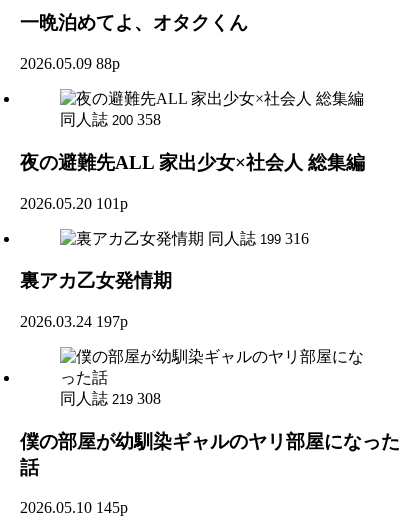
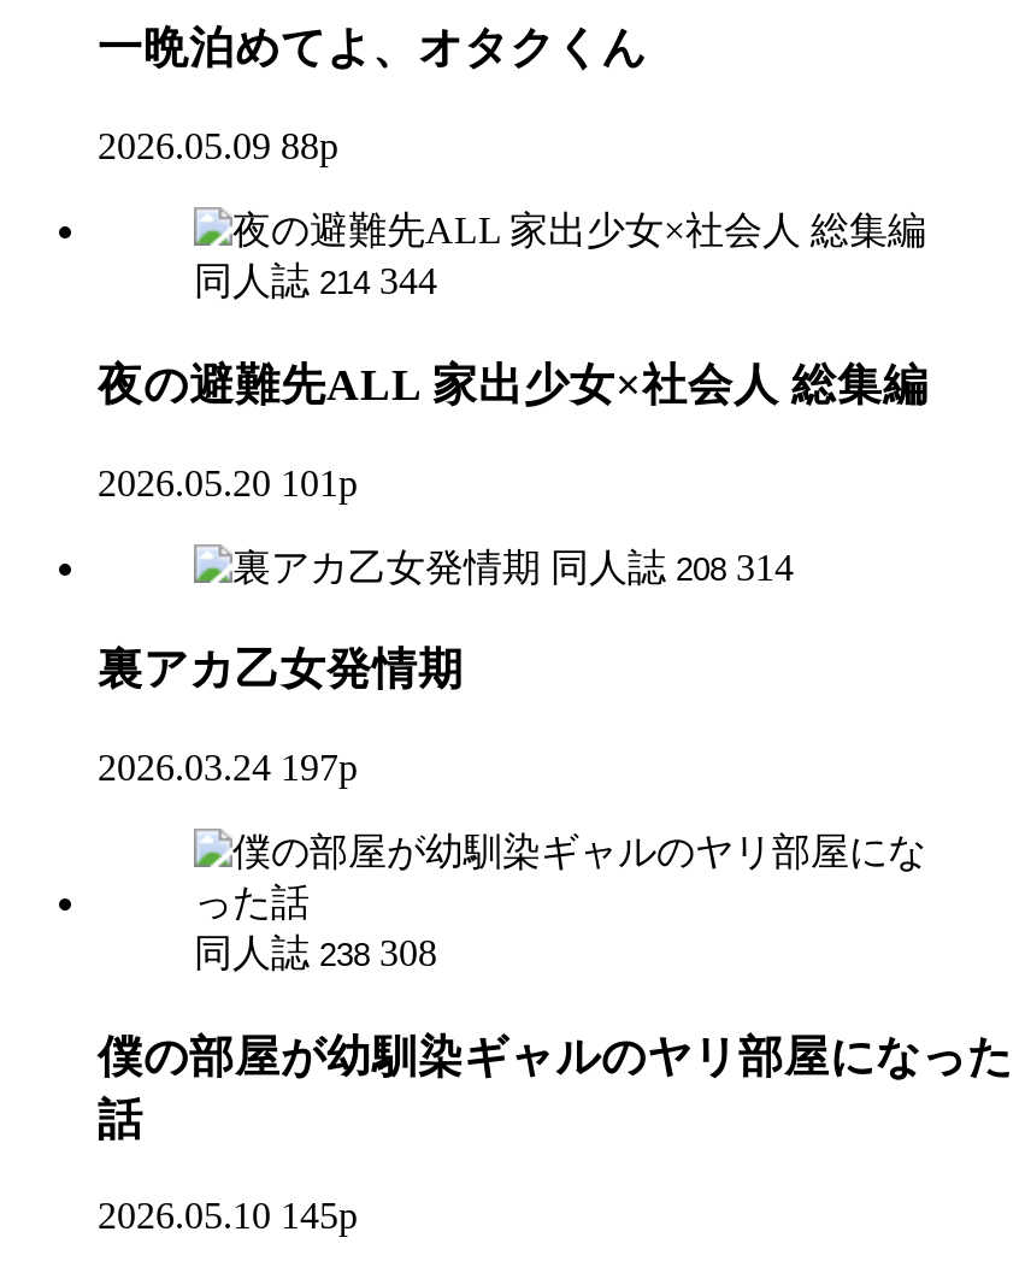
- 同人誌 200 358
+ 同人誌 214 344

- 同人誌 199 316
+ 同人誌 208 314

- 同人誌 219 308
+ 同人誌 238 308
